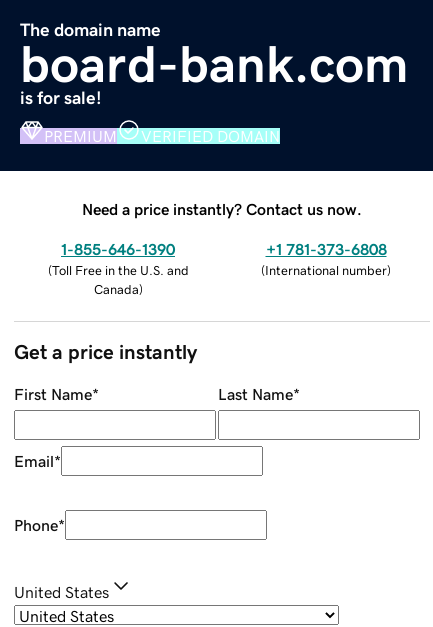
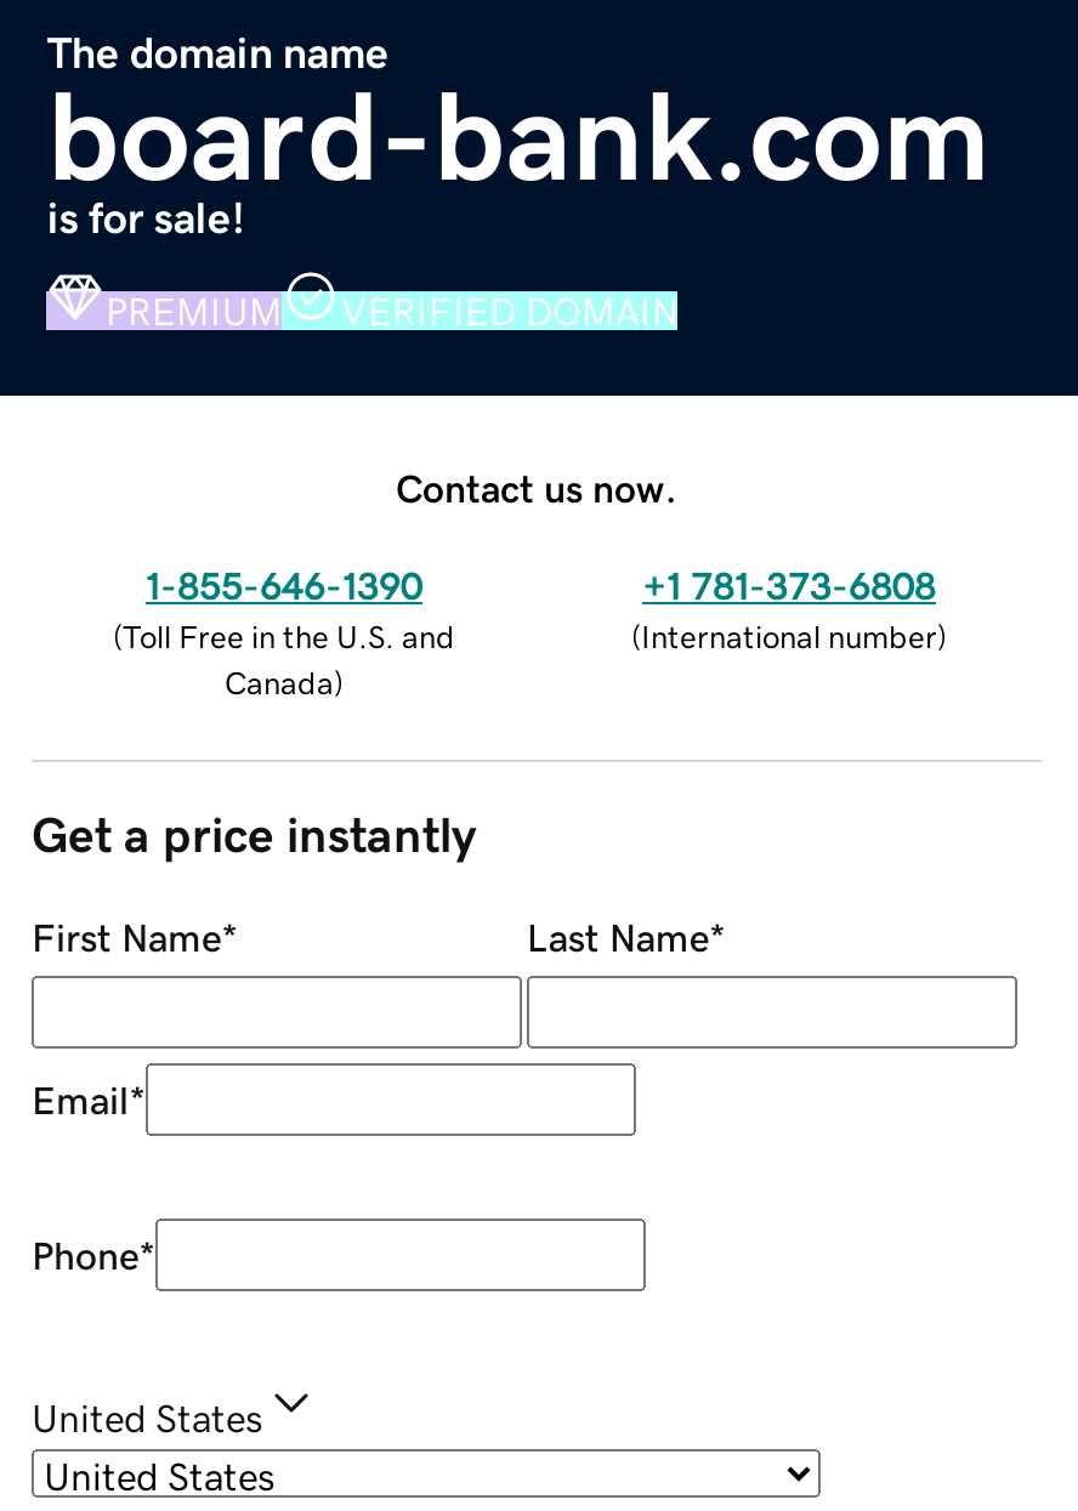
- Need a price instantly? Contact us now.
+ Contact us now.
